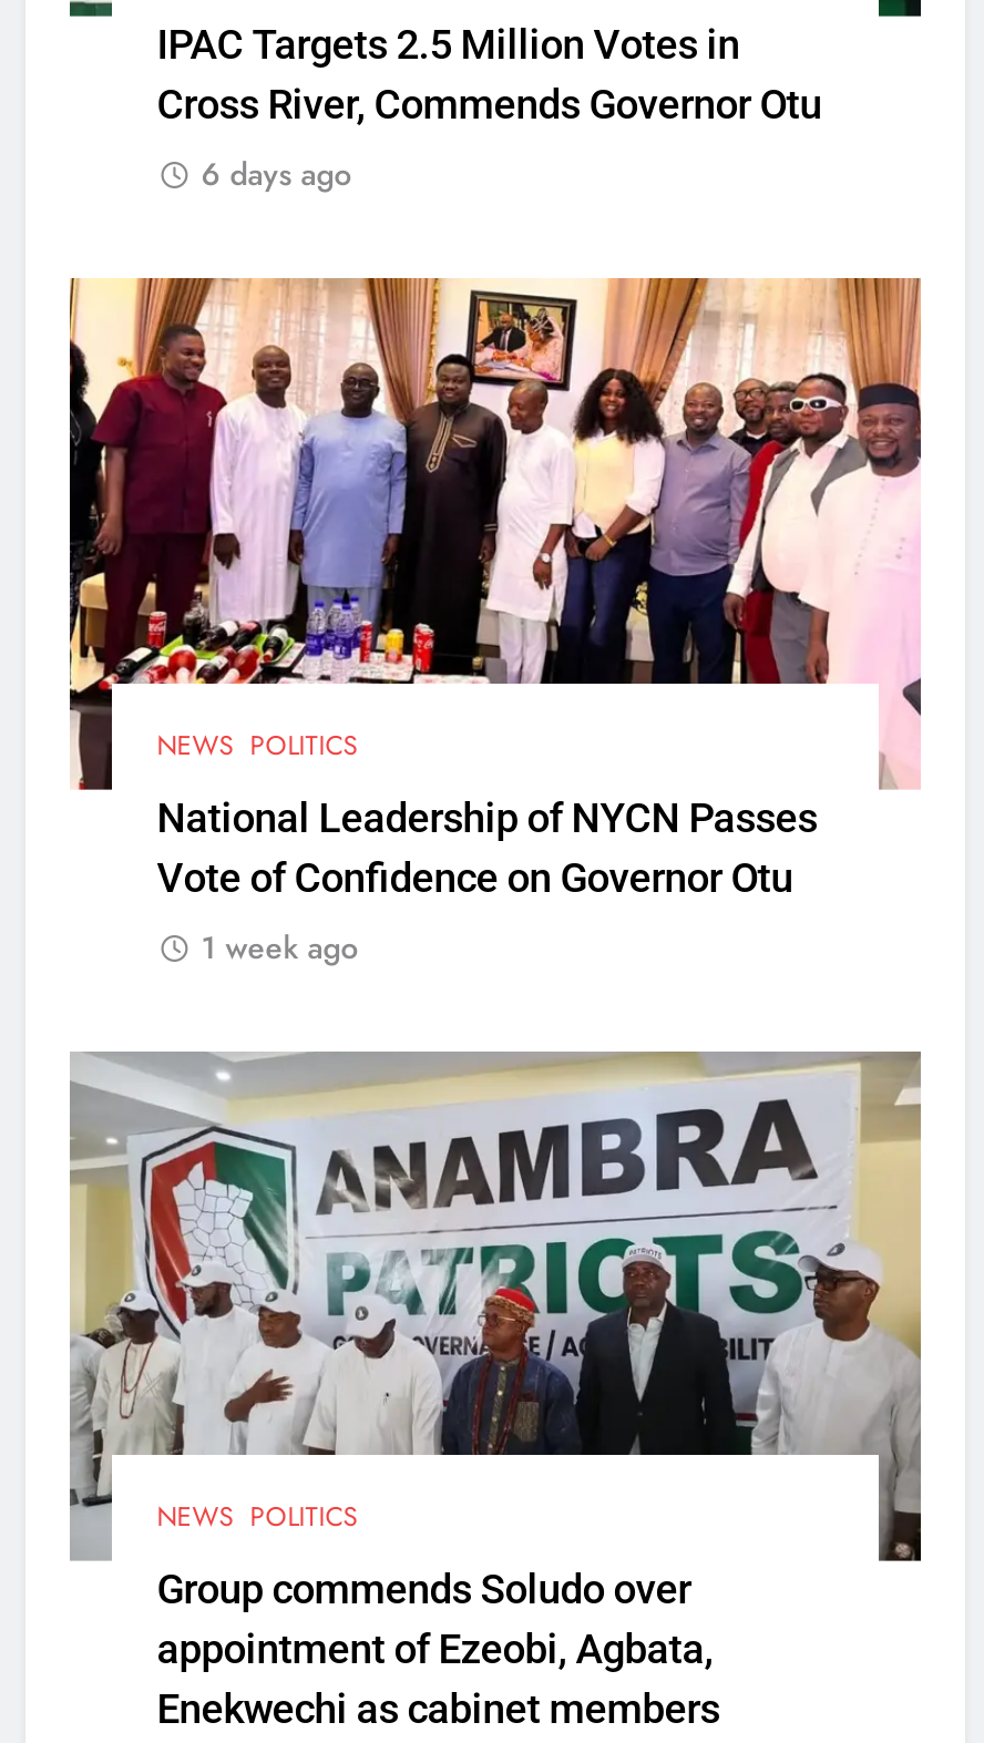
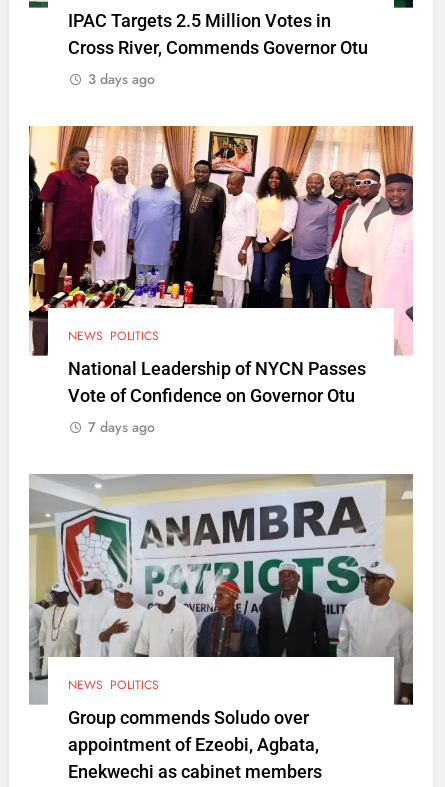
- 6 days ago
+ 3 days ago

- 1 week ago
+ 7 days ago
